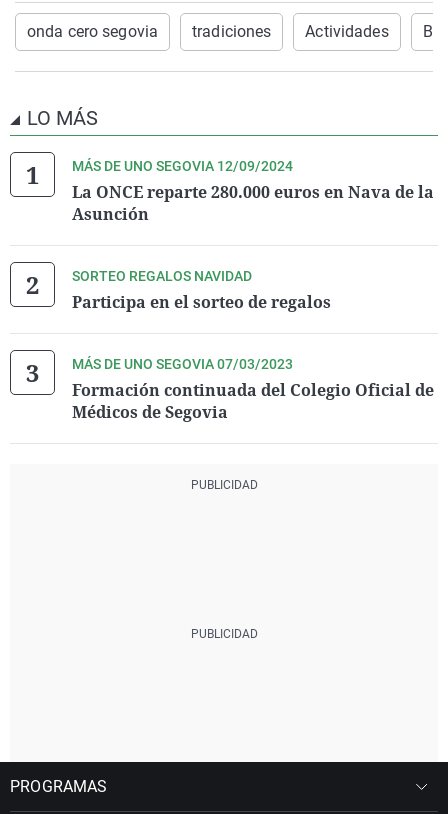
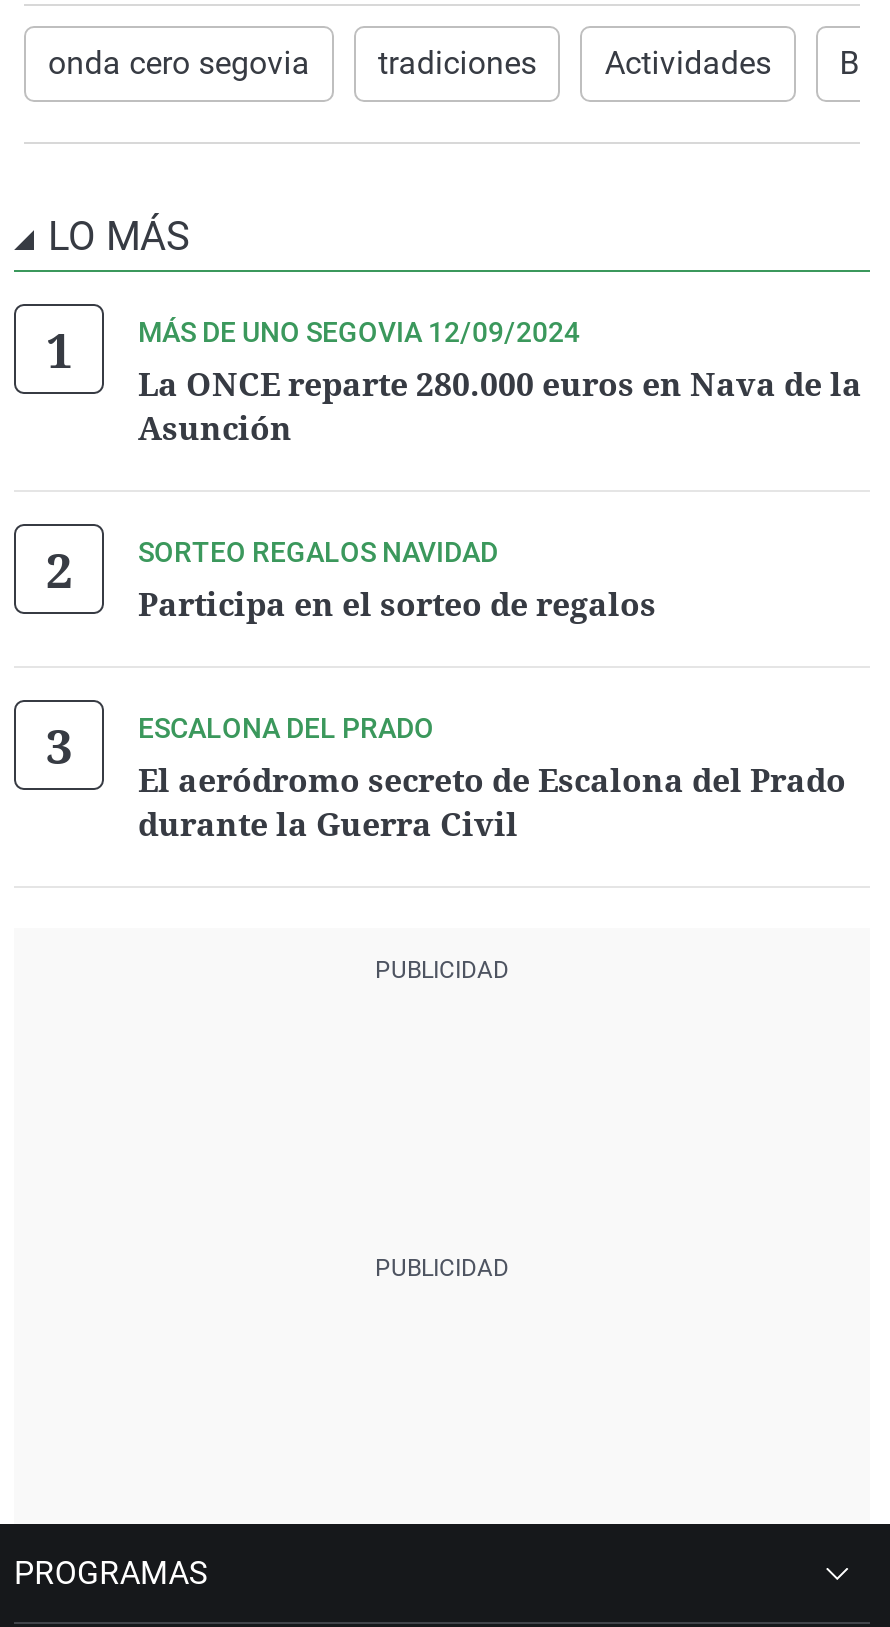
- MÁS DE UNO SEGOVIA 07/03/2023
- Formación continuada del Colegio Oficial de
- Médicos de Segovia
+ ESCALONA DEL PRADO
+ El aeródromo secreto de Escalona del Prado
+ durante la Guerra Civil
